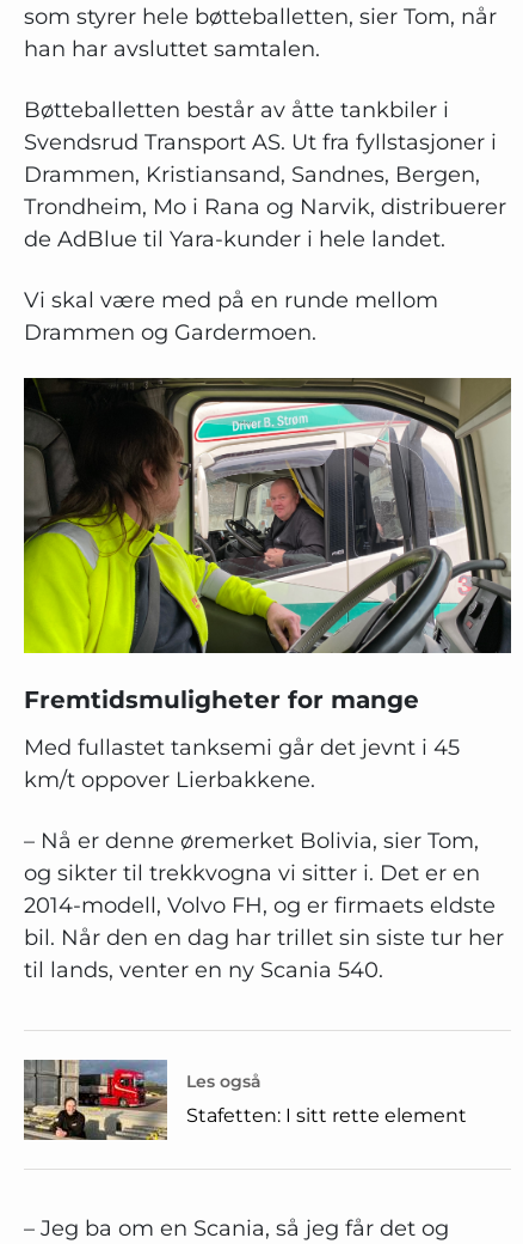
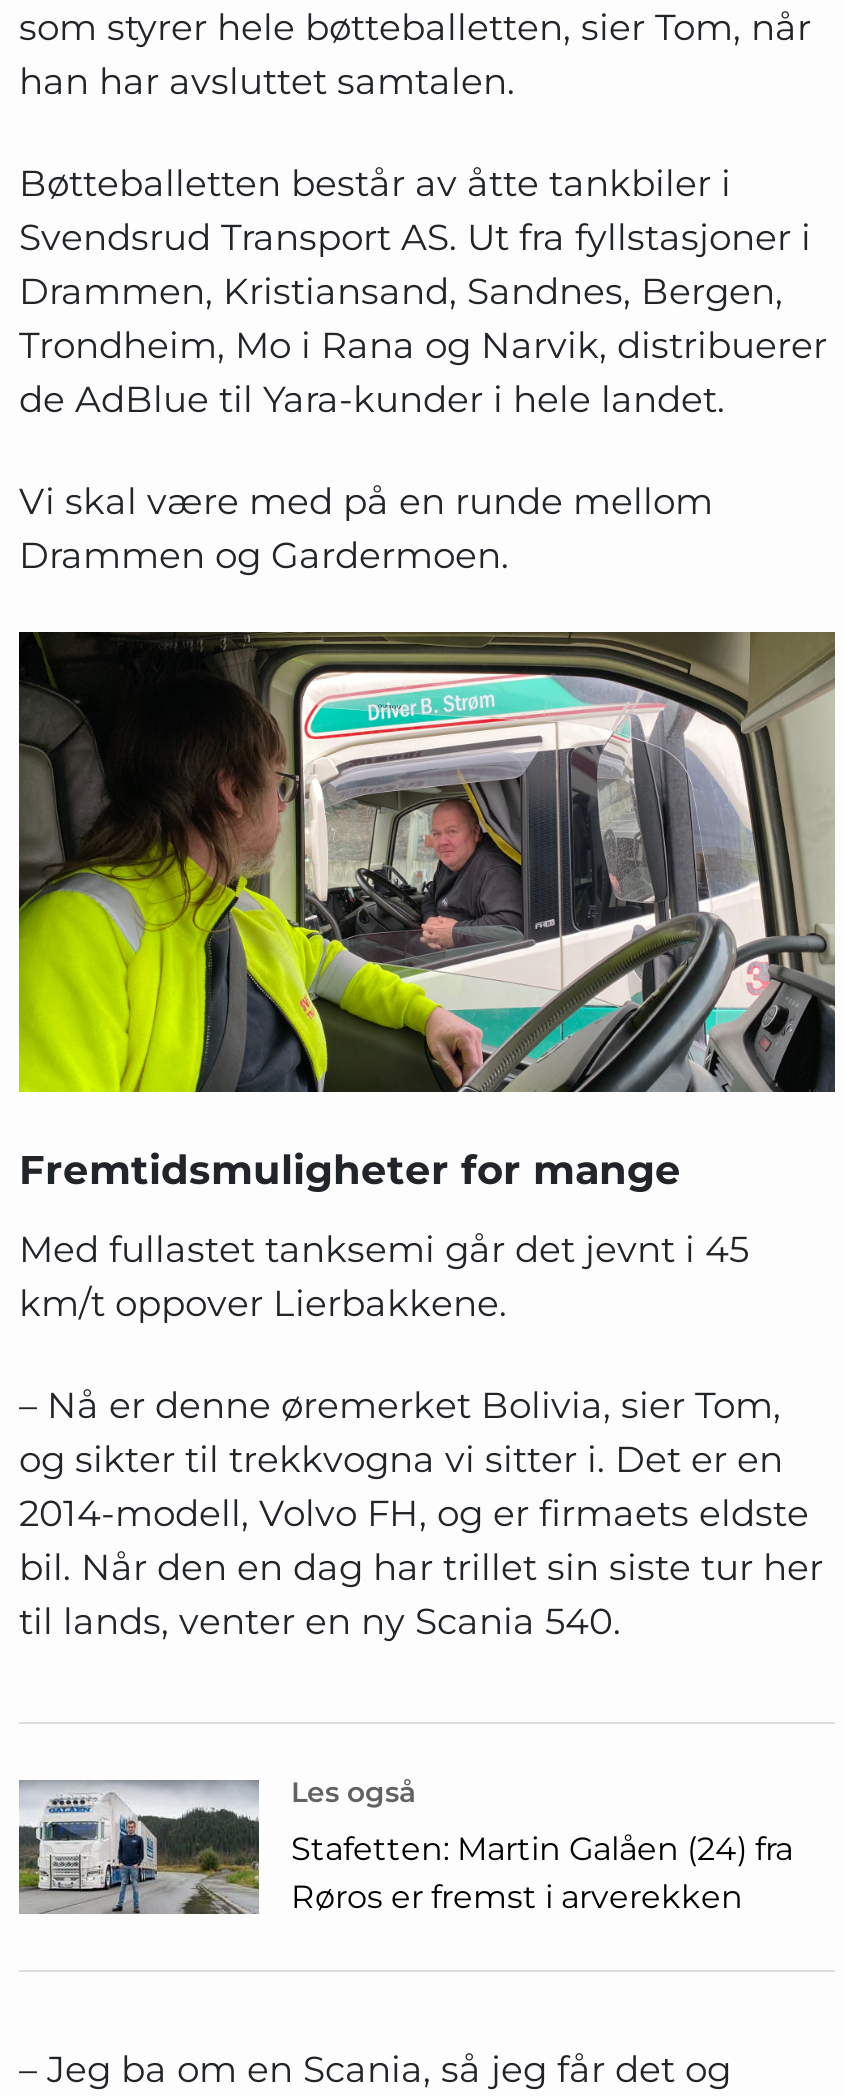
- [image]
- Stafetten: I sitt rette element
+ [image]
+ Stafetten: Martin Galåen (24) fra
+ Røros er fremst i arverekken
